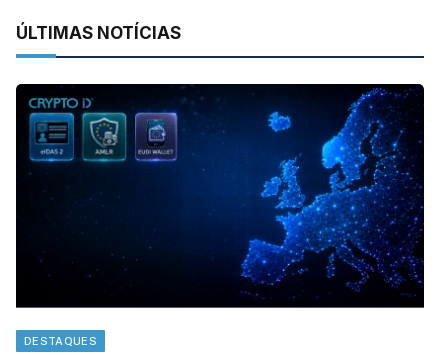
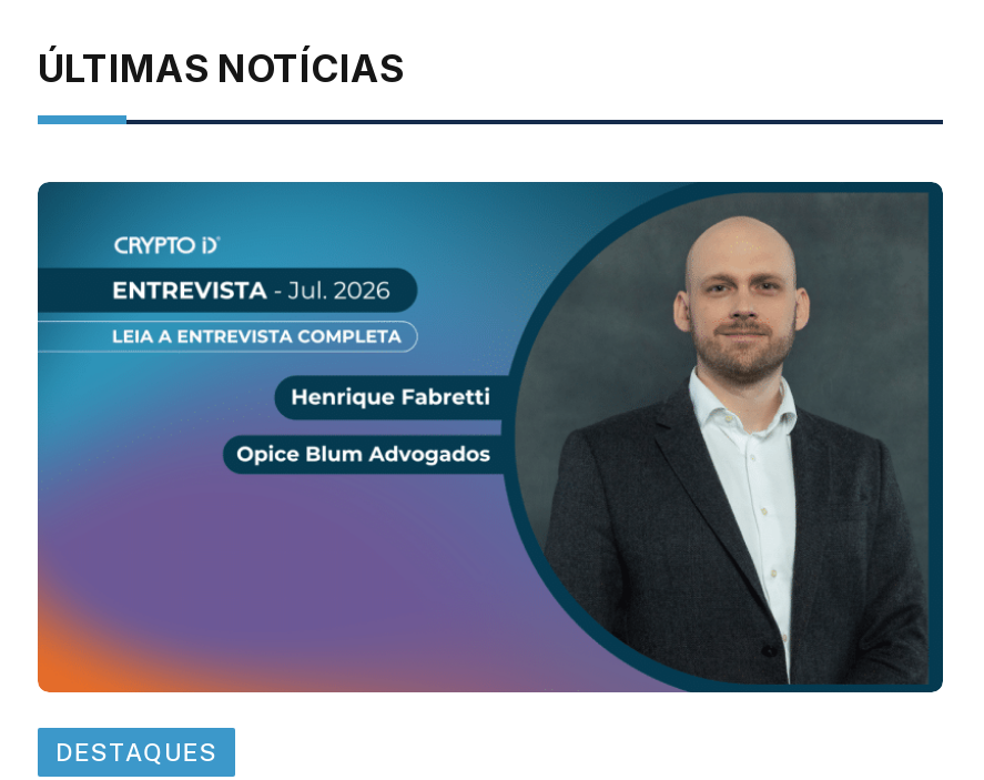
- [image]
+ [image]
